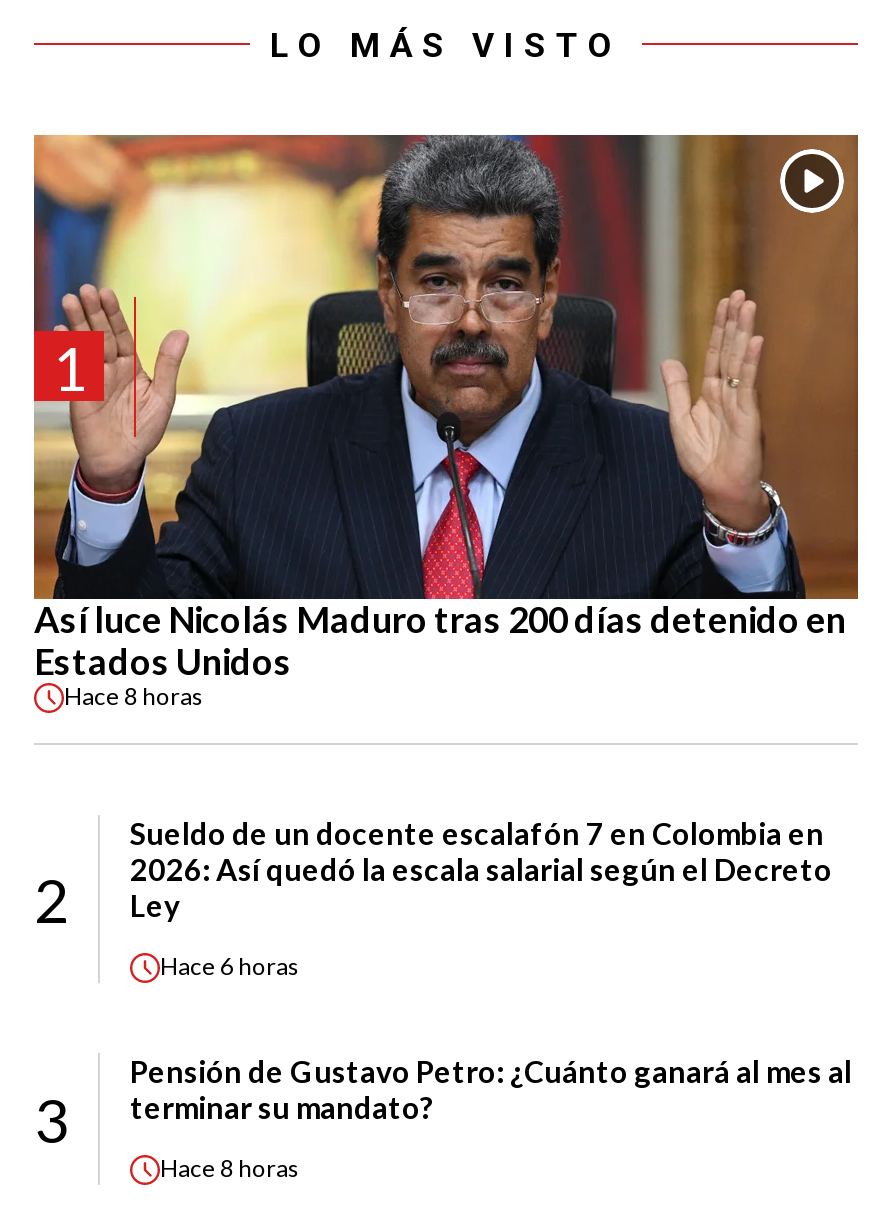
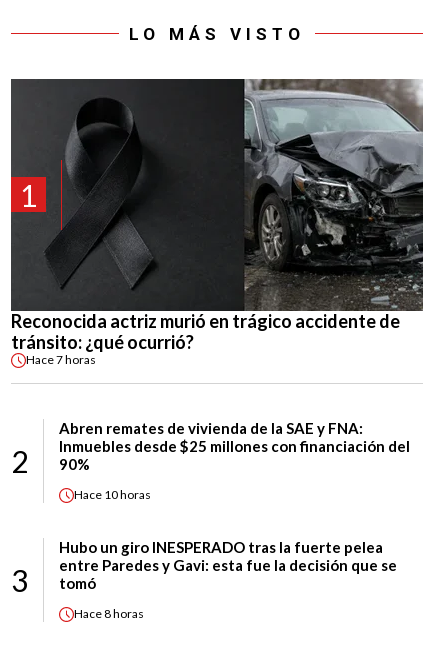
- [image]
- Así luce Nicolás Maduro tras 200 días detenido en
- Estados Unidos
- Hace 8 horas
+ [image]
+ Reconocida actriz murió en trágico accidente de
+ tránsito: ¿qué ocurrió?
+ Hace 7 horas

- Sueldo de un docente escalafón 7 en Colombia en
- 2026: Así quedó la escala salarial según el Decreto
- Ley
+ Abren remates de vivienda de la SAE y FNA:
+ Inmuebles desde $25 millones con financiación del
+ 90%

- Hace 6 horas
+ Hace 10 horas

- Pensión de Gustavo Petro: ¿Cuánto ganará al mes al
- terminar su mandato?
+ Hubo un giro INESPERADO tras la fuerte pelea
+ entre Paredes y Gavi: esta fue la decisión que se
+ tomó
